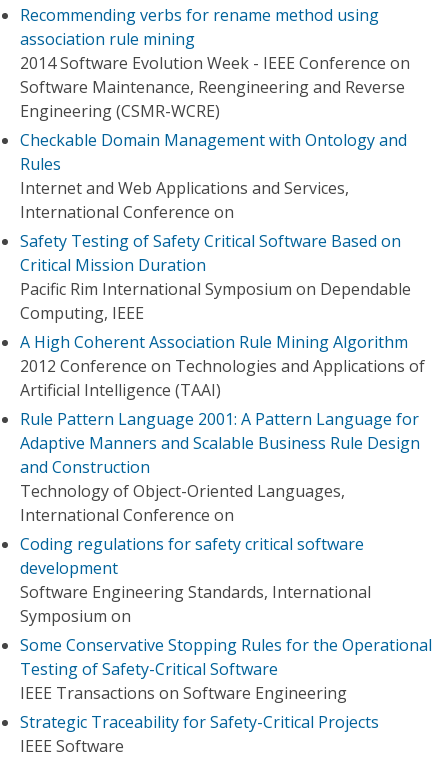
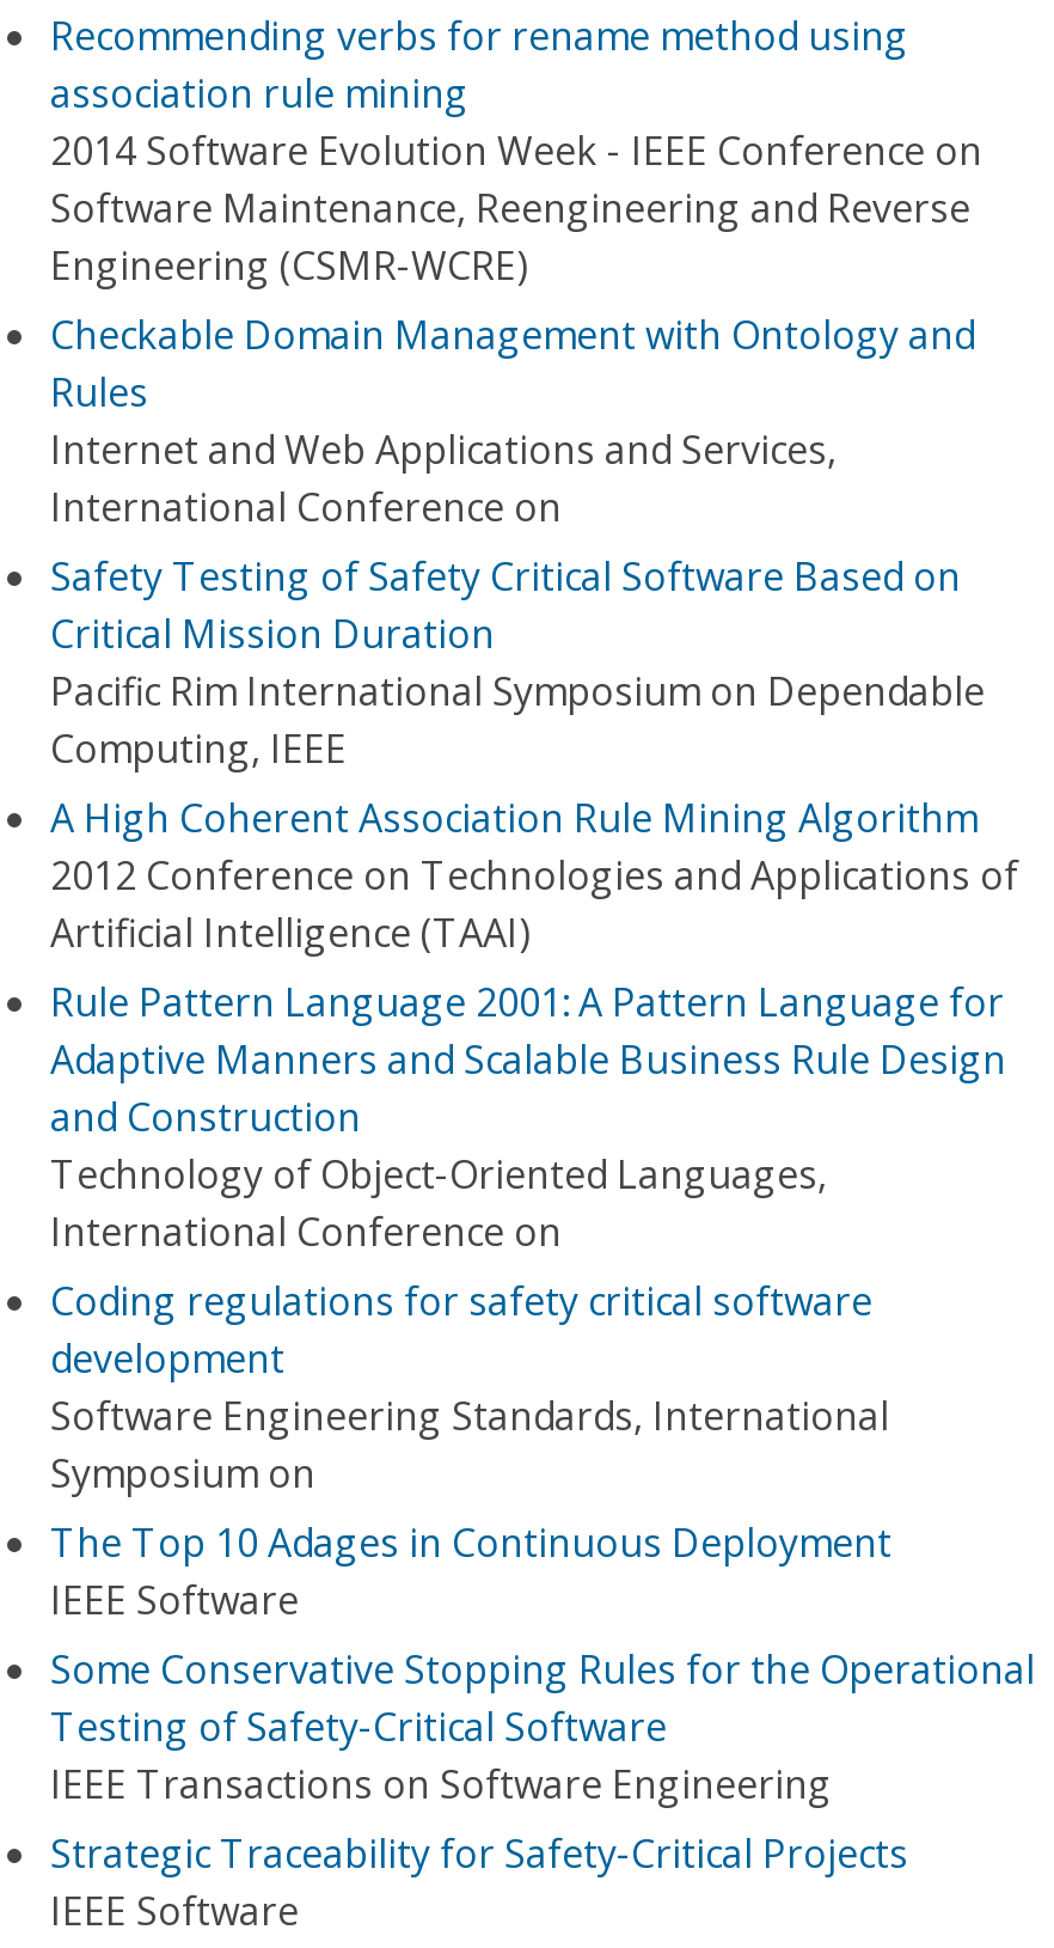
+ The Top 10 Adages in Continuous Deployment
+ IEEE Software
